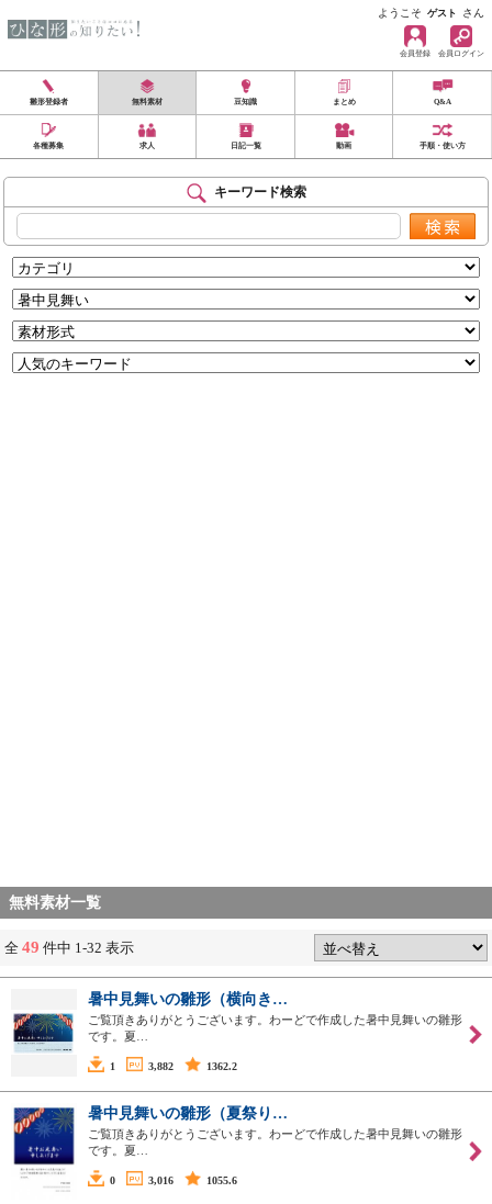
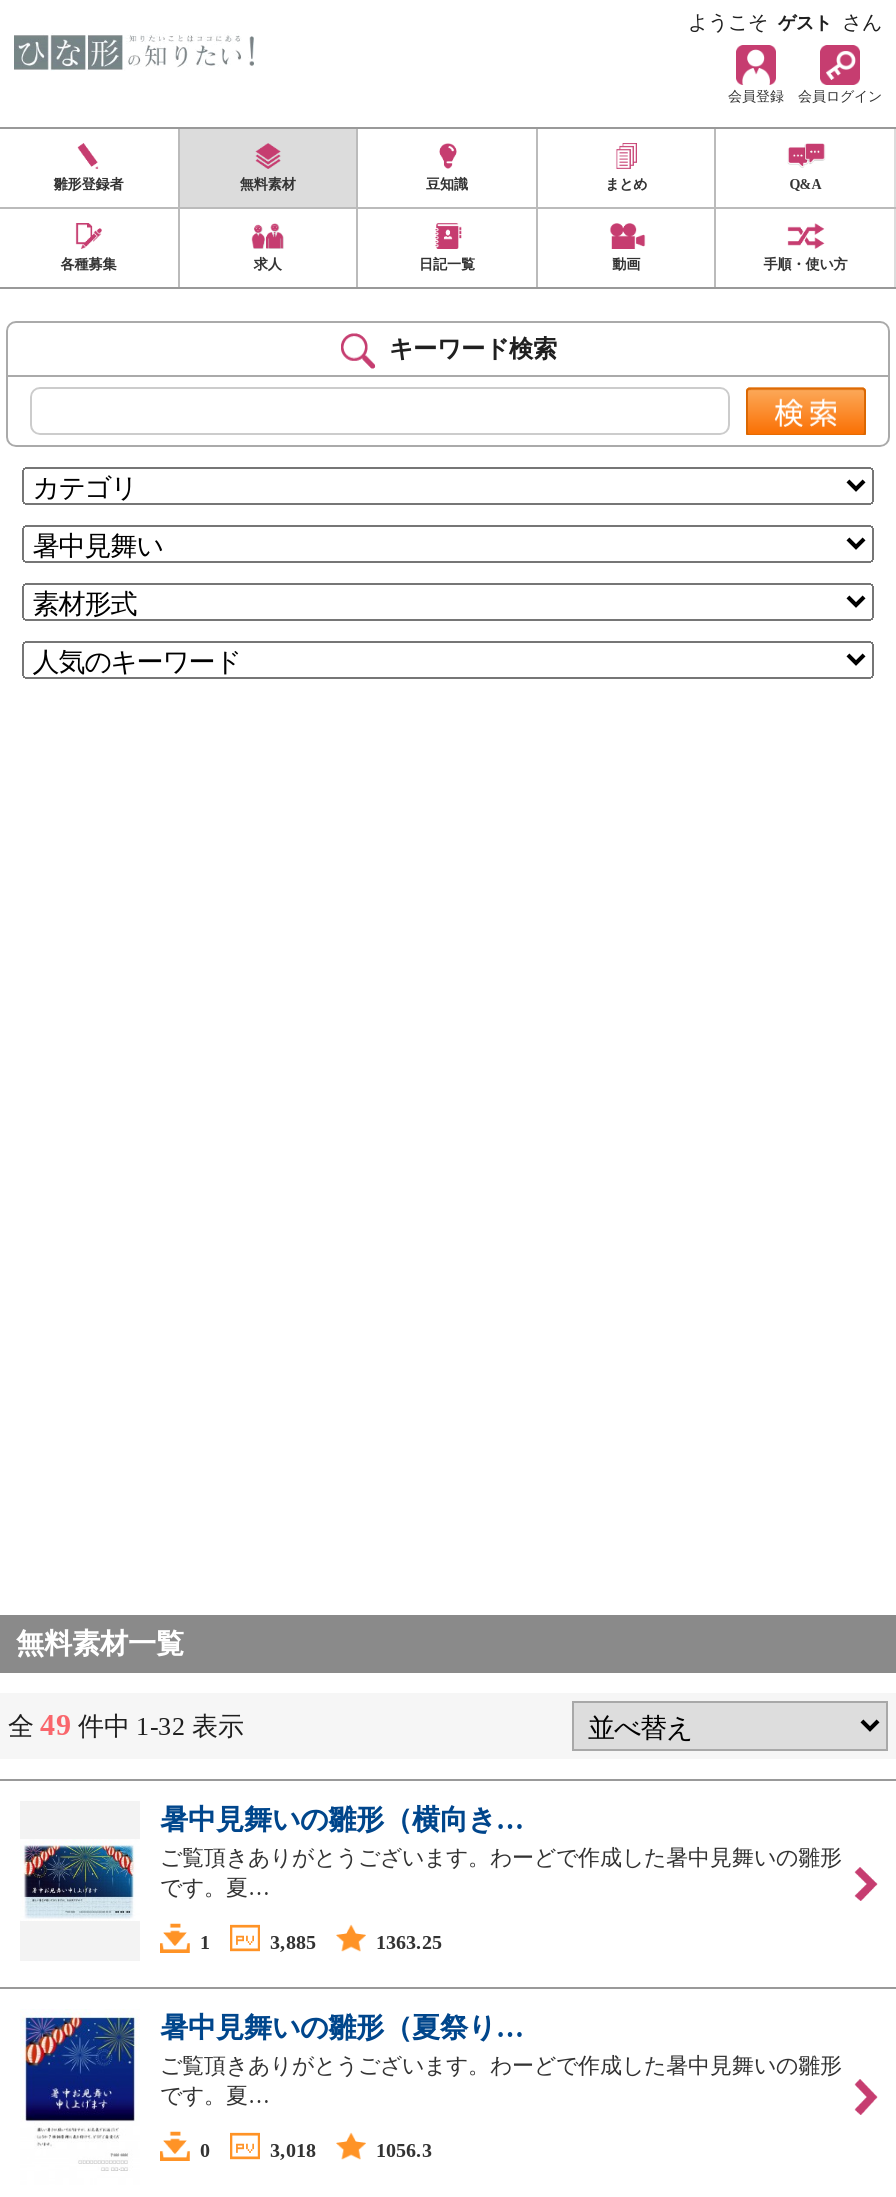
- 3,882
+ 3,885

- 1362.2
+ 1363.25

- 3,016
+ 3,018

- 1055.6
+ 1056.3
